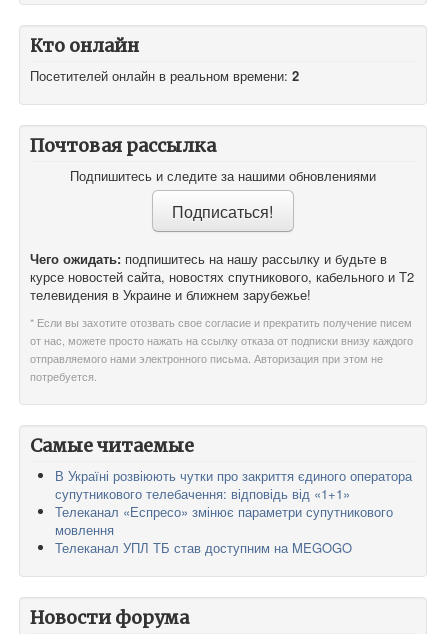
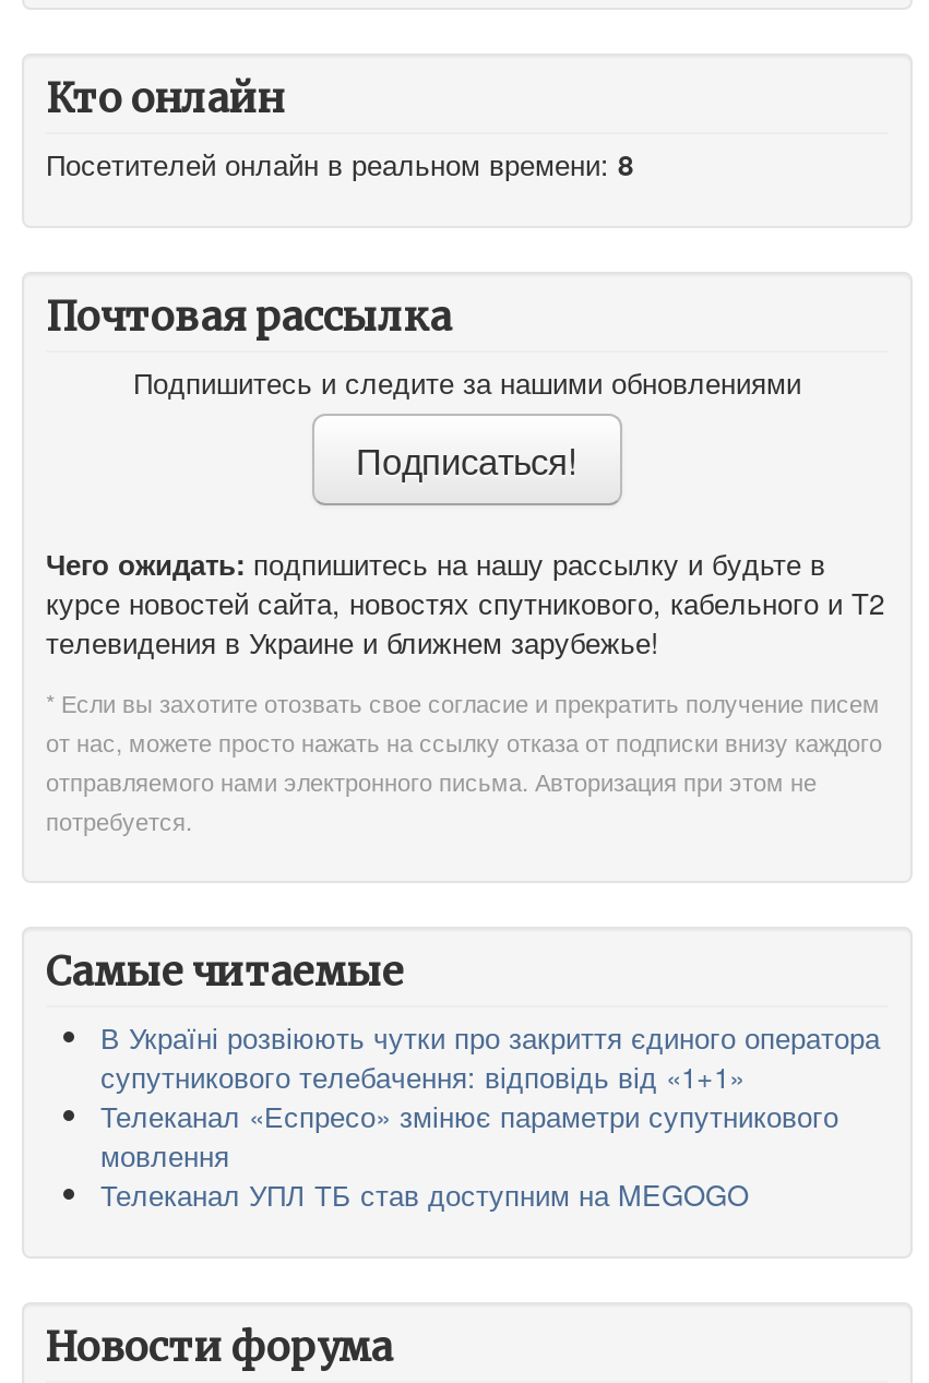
- Посетителей онлайн в реальном времени: 2
+ Посетителей онлайн в реальном времени: 8
